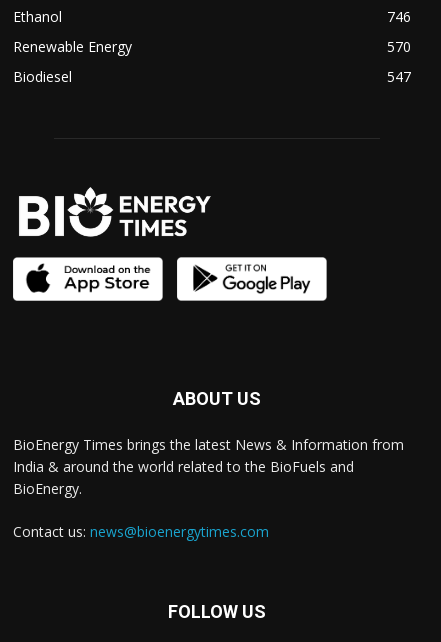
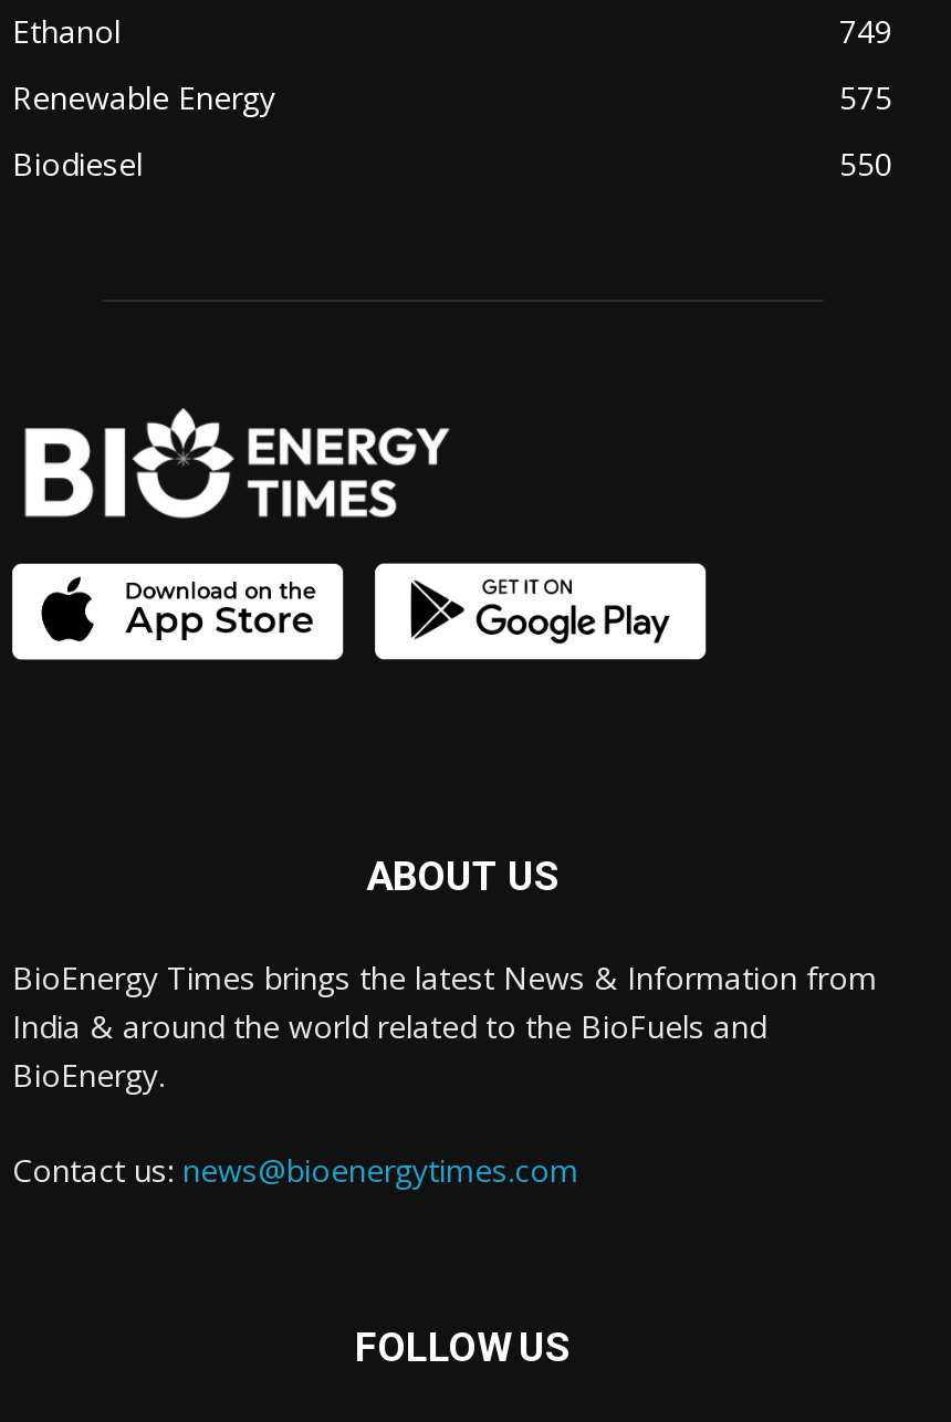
- 746
+ 749

- 570
+ 575

- 547
+ 550
